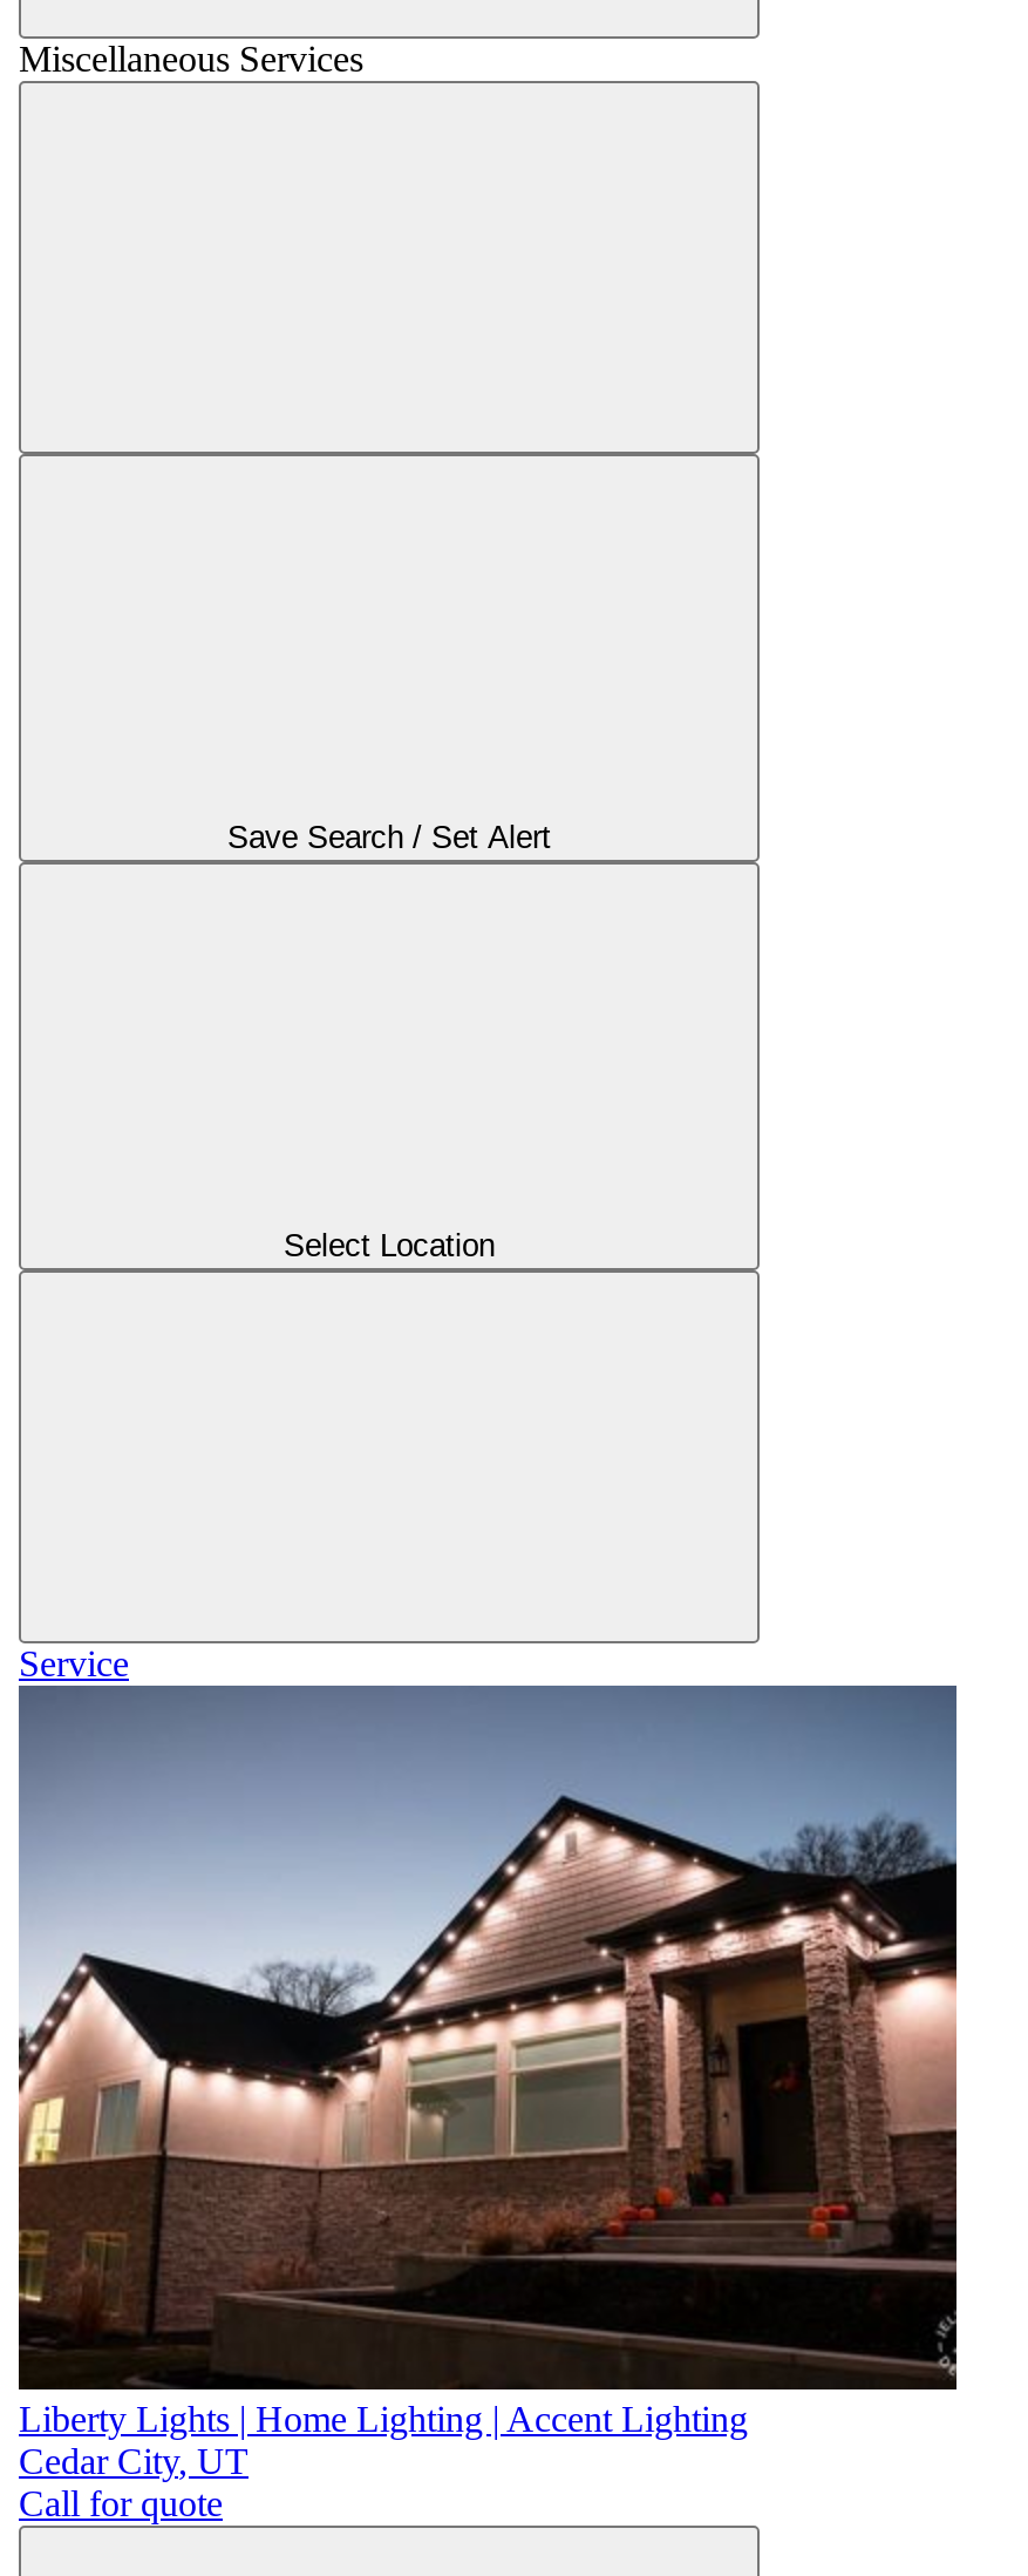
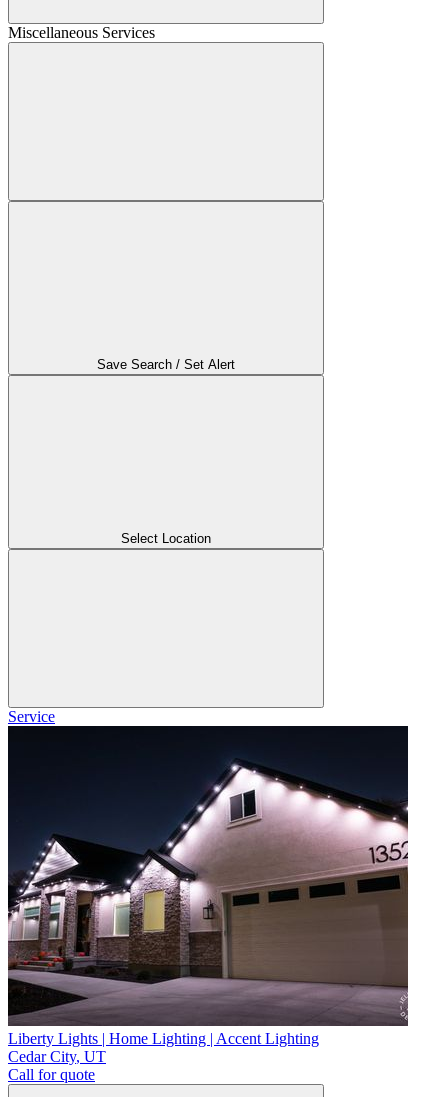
- [image]
+ [image]
